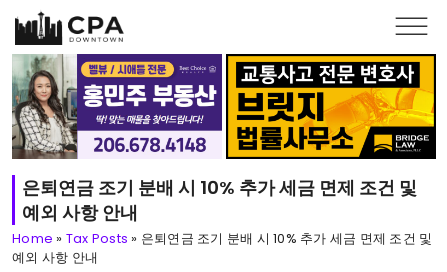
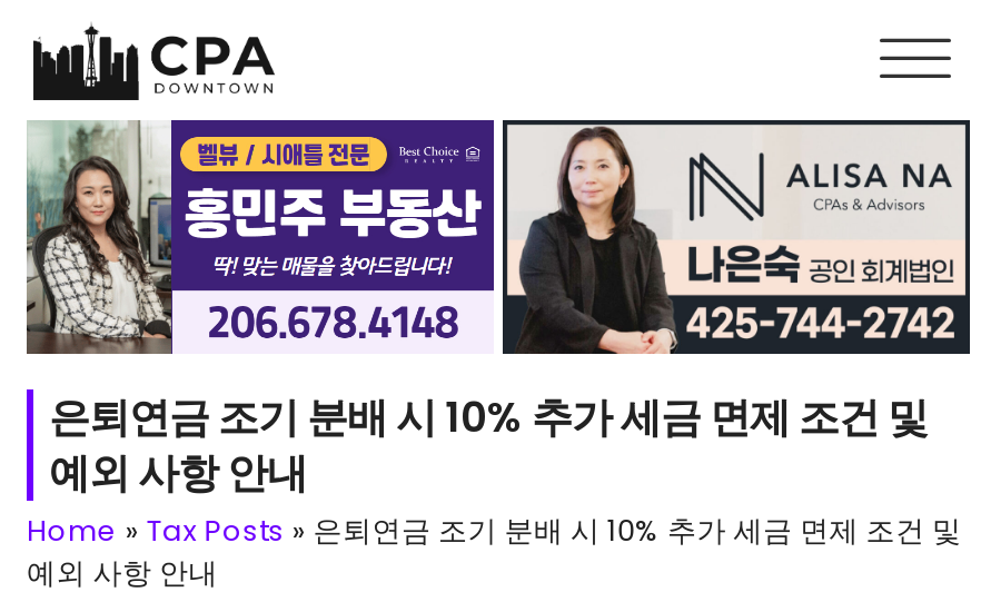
- [image]
+ [image]
